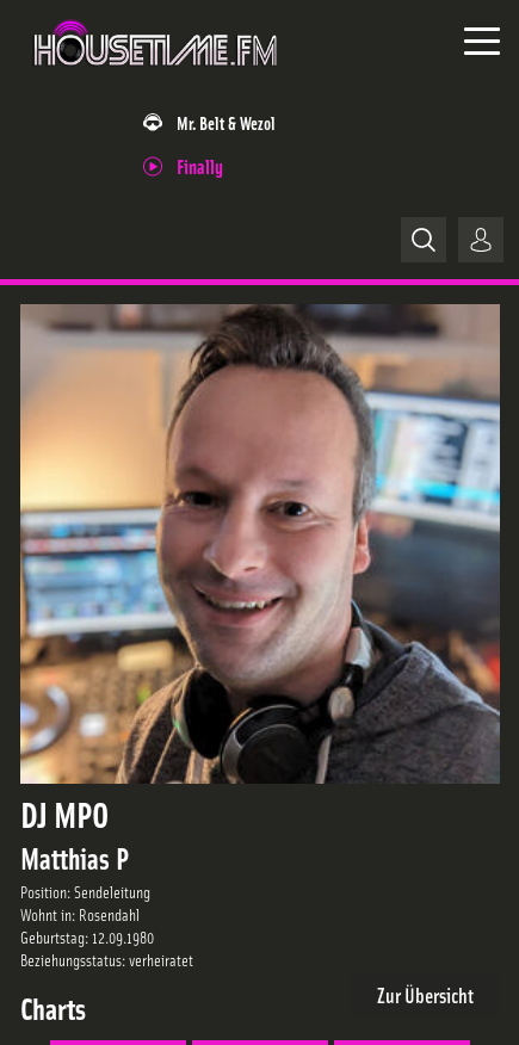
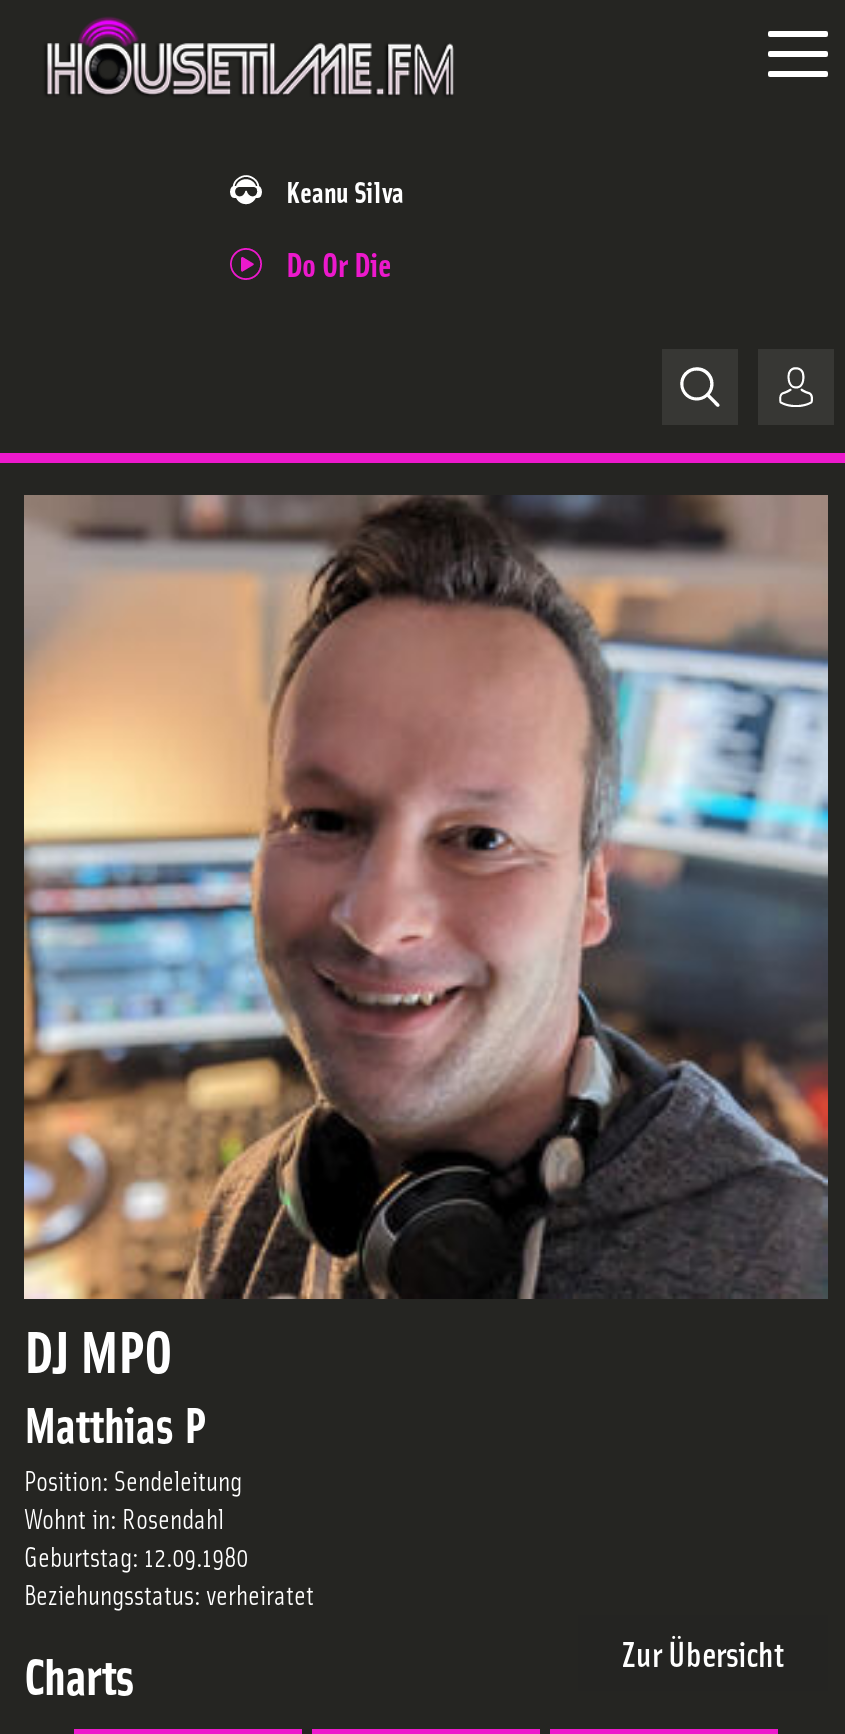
- Mr. Belt & Wezol
+ Keanu Silva

- Finally
+ Do Or Die
